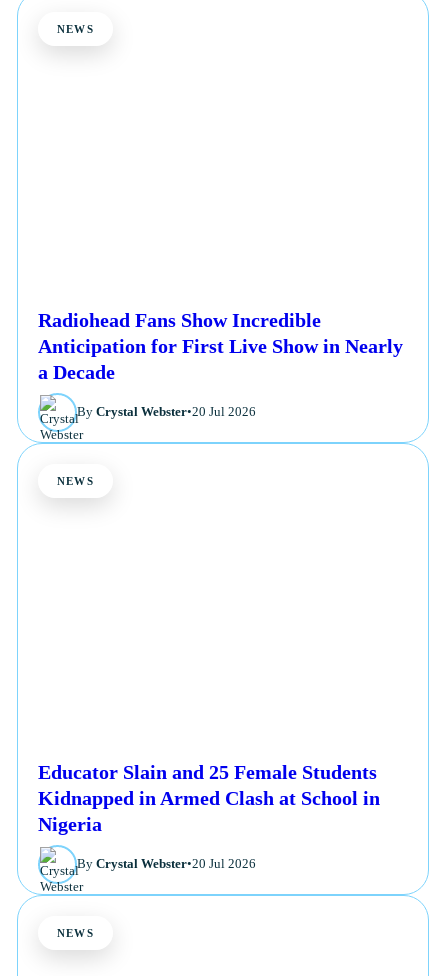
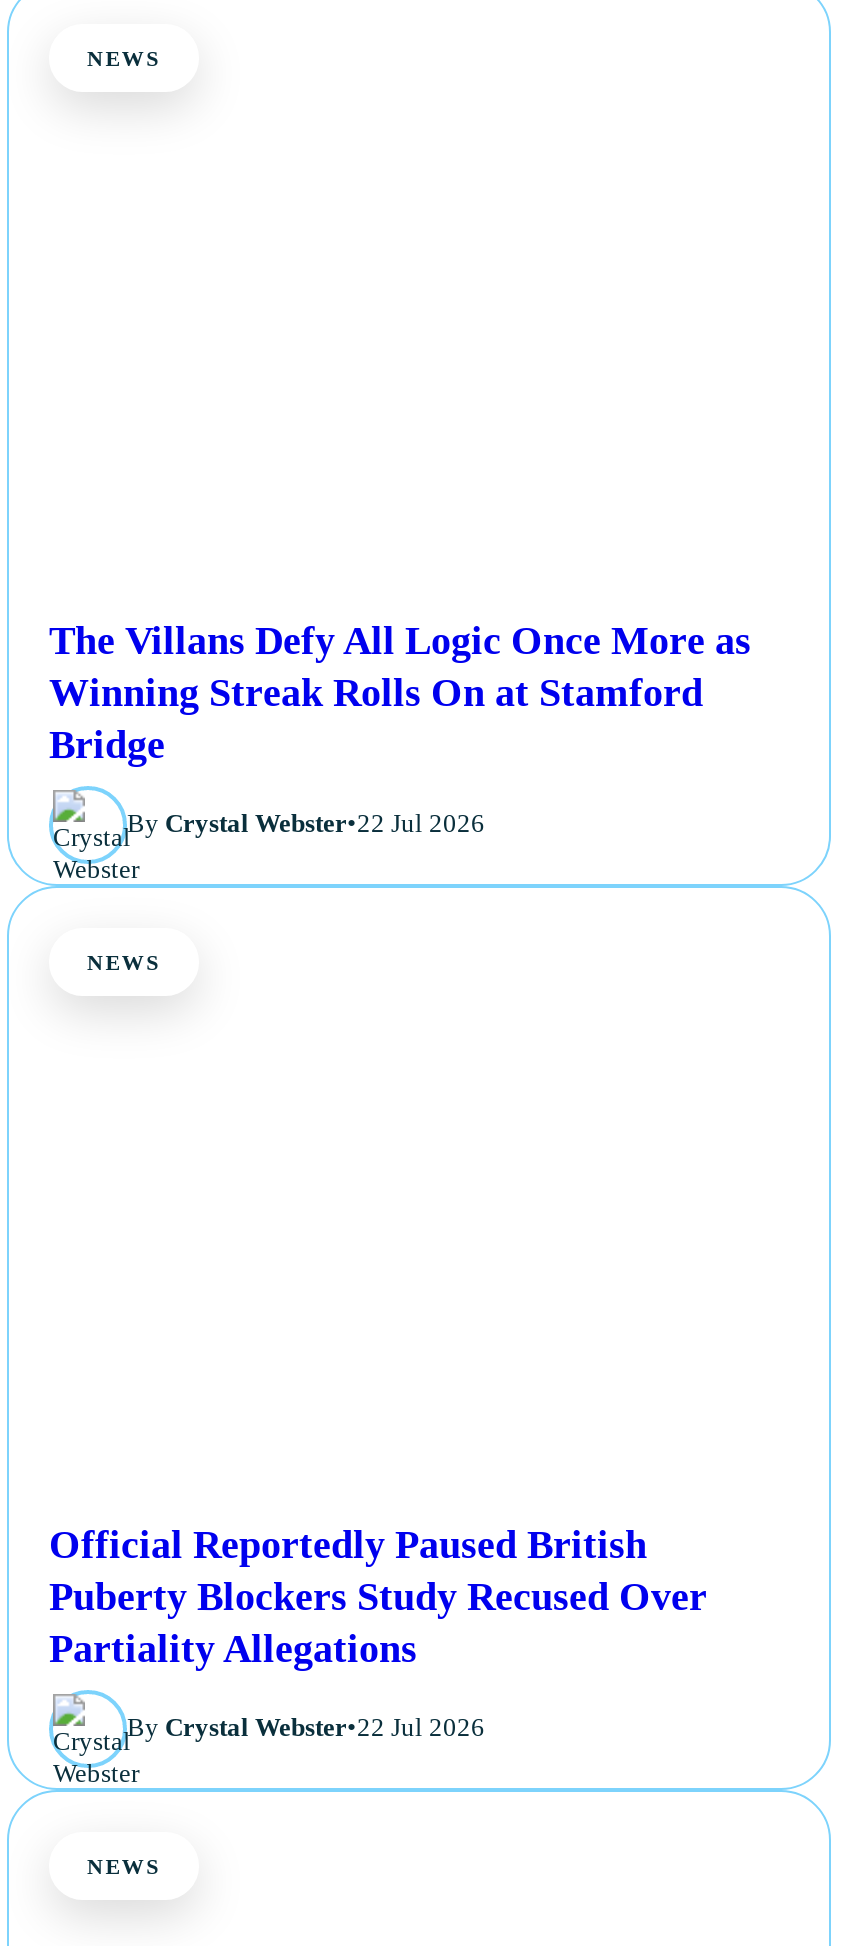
- Radiohead Fans Show Incredible
- Anticipation for First Live Show in Nearly
- a Decade
+ The Villans Defy All Logic Once More as
+ Winning Streak Rolls On at Stamford
+ Bridge

- By Crystal Webster•20 Jul 2026
+ By Crystal Webster•22 Jul 2026

- Educator Slain and 25 Female Students
- Kidnapped in Armed Clash at School in
- Nigeria
+ Official Reportedly Paused British
+ Puberty Blockers Study Recused Over
+ Partiality Allegations

- By Crystal Webster•20 Jul 2026
+ By Crystal Webster•22 Jul 2026
